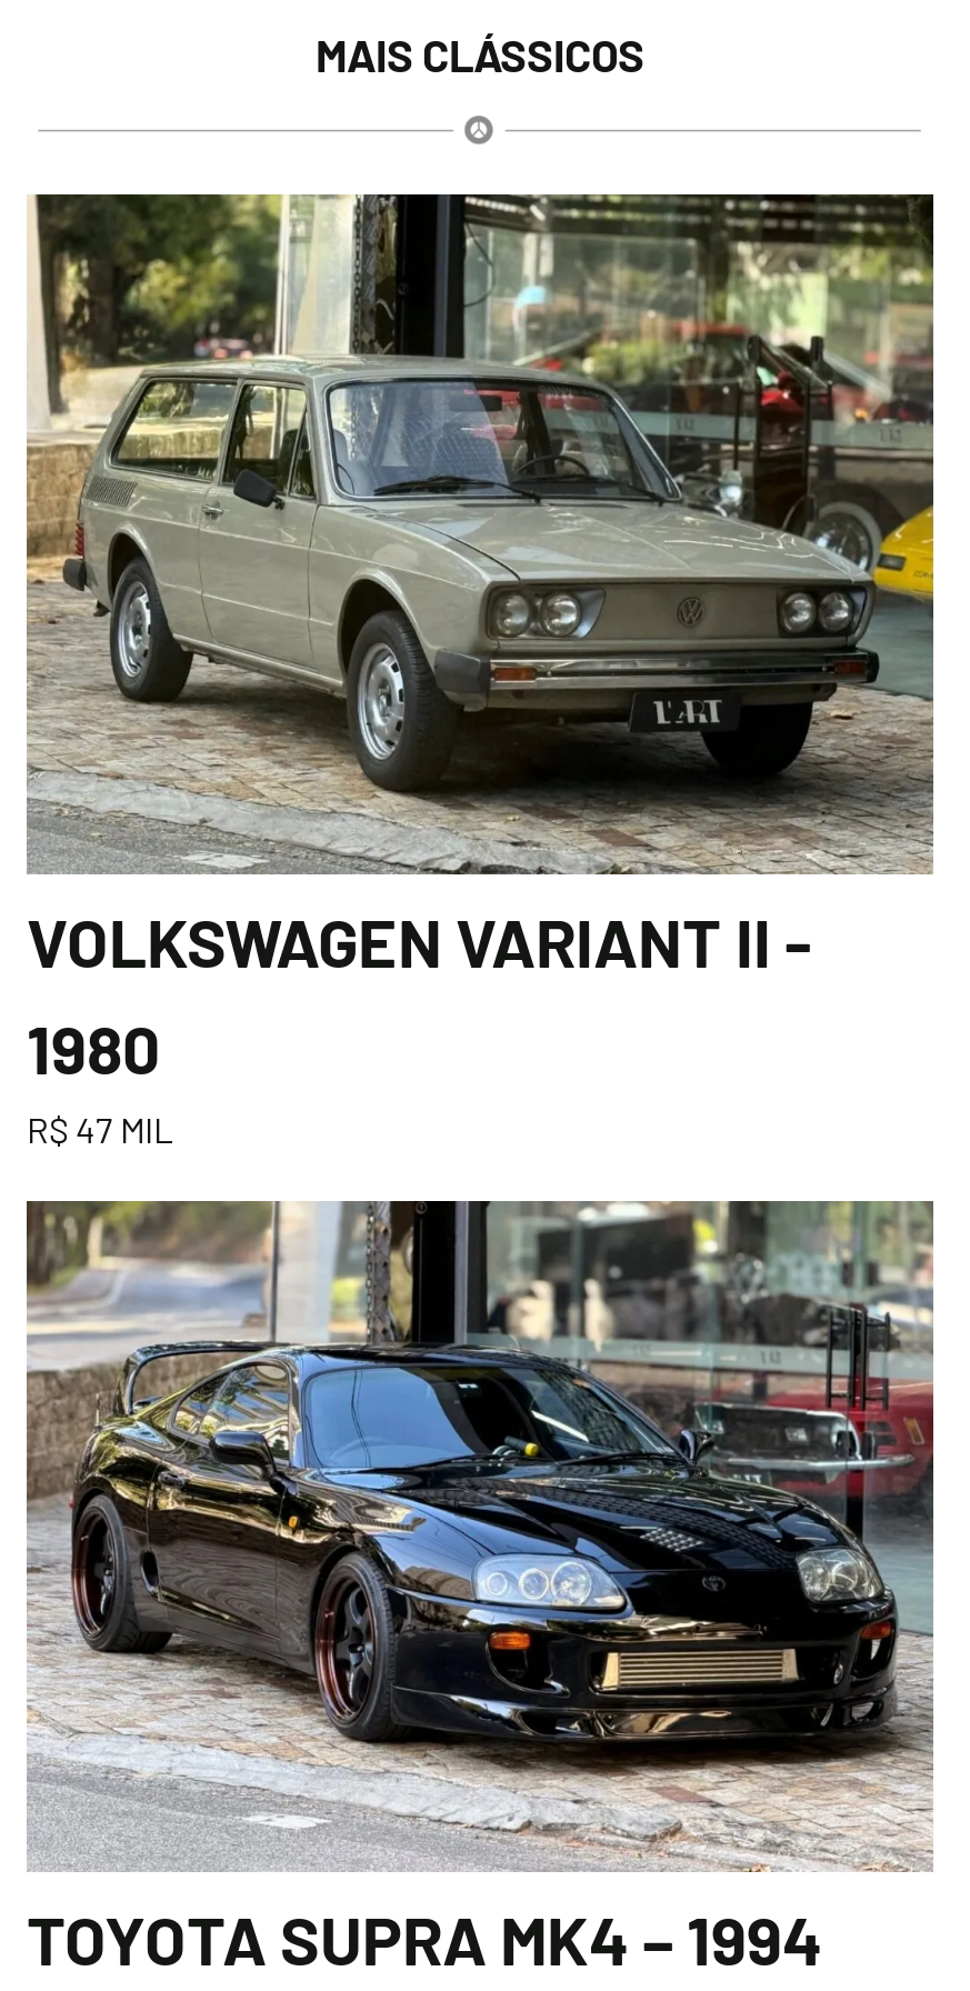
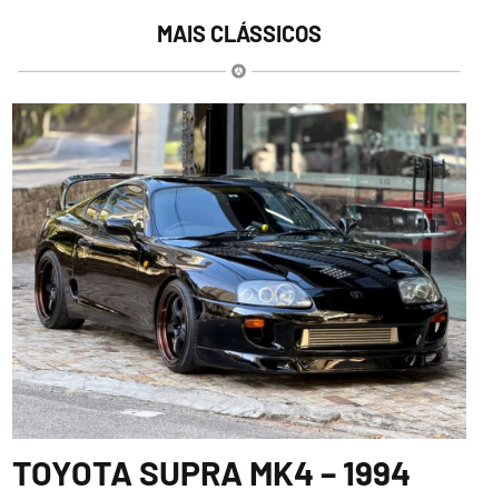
- [image]
- VOLKSWAGEN VARIANT II -
- 1980
- R$ 47 MIL
